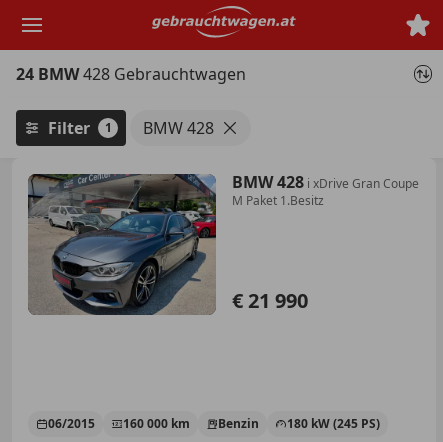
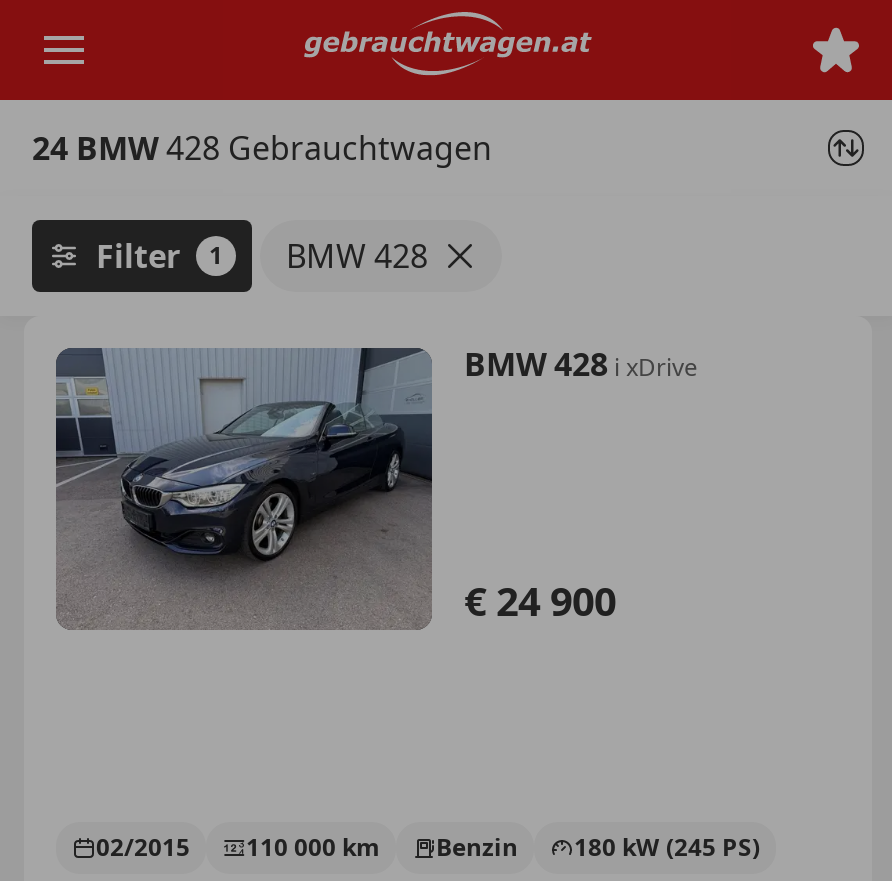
- [image]
- BMW 428 i xDrive Gran Coupe
- M Paket 1.Besitz
+ [image]
+ BMW 428 i xDrive

- € 21 990
+ € 24 900

- 06/2015
+ 02/2015

- 160 000 km
+ 110 000 km
